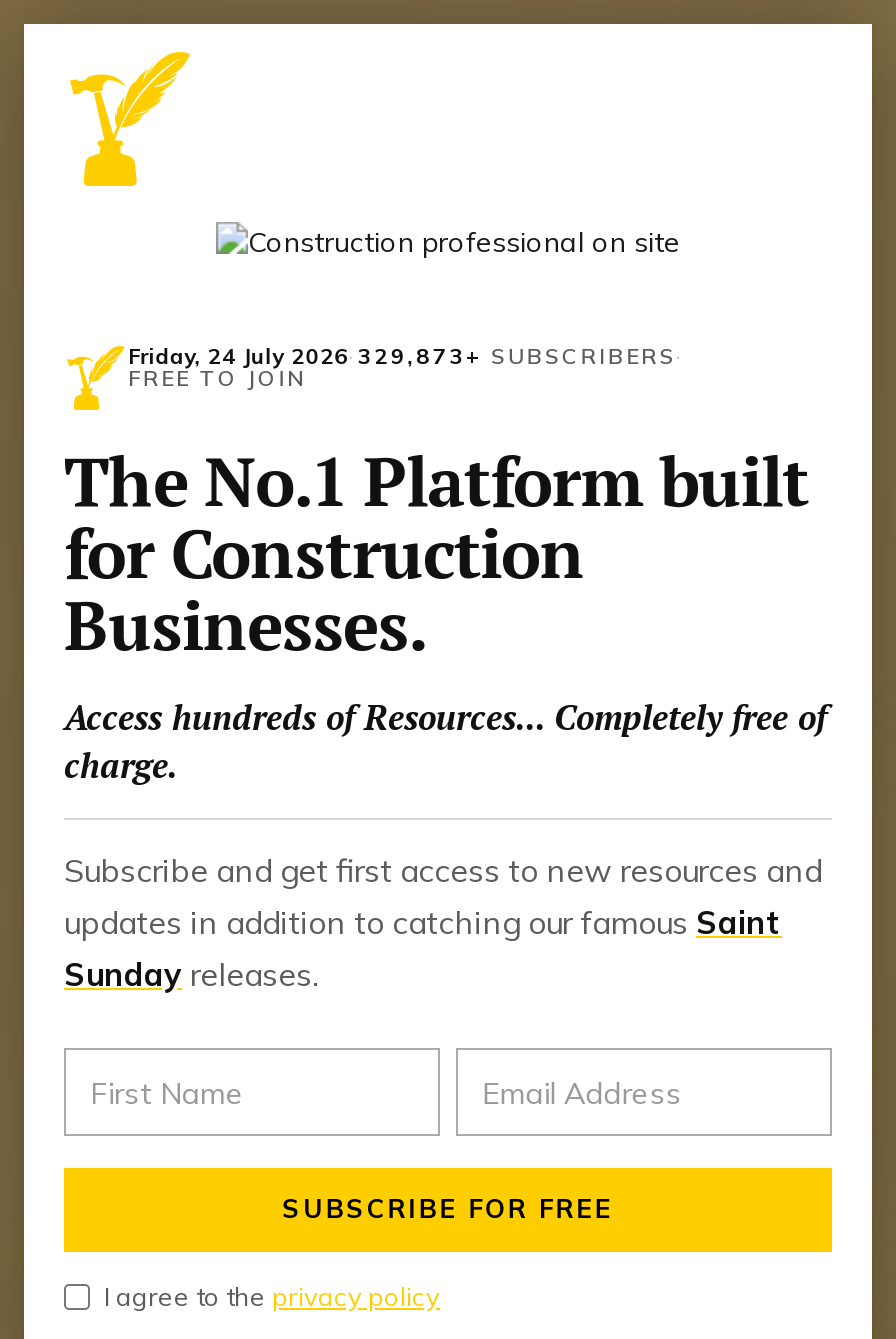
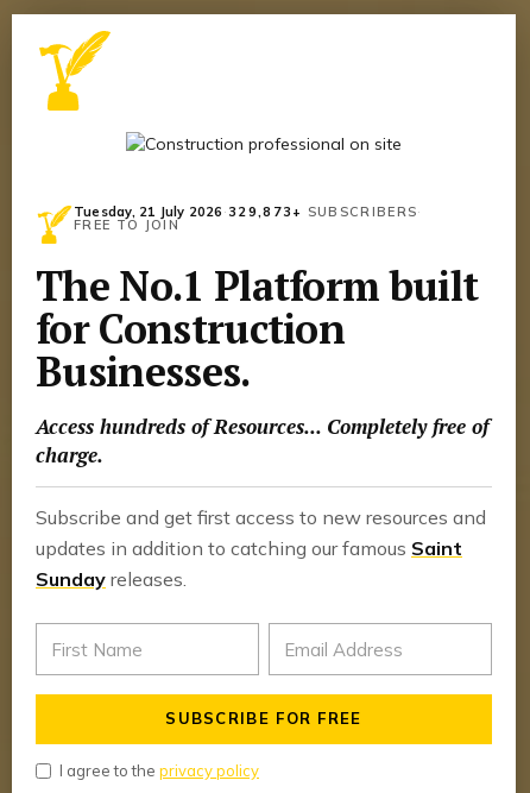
- Friday, 24 July 2026 · 329,873+ SUBSCRIBERS ·
+ Tuesday, 21 July 2026 · 329,873+ SUBSCRIBERS ·
